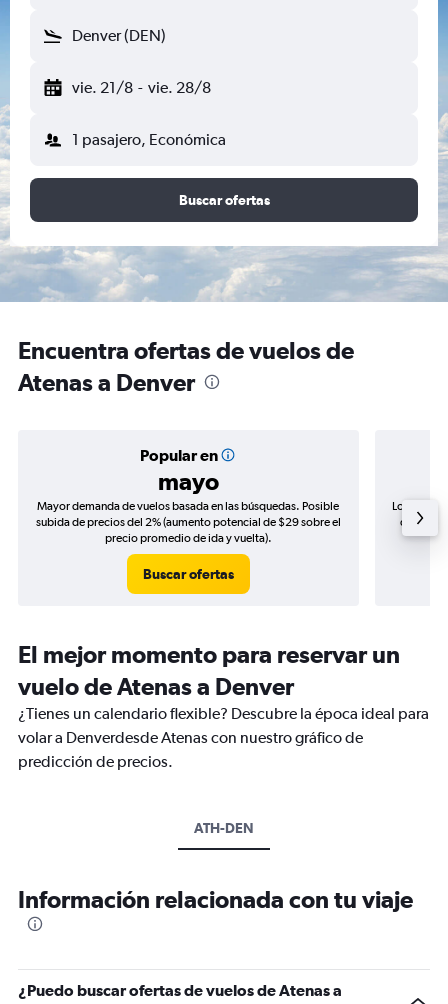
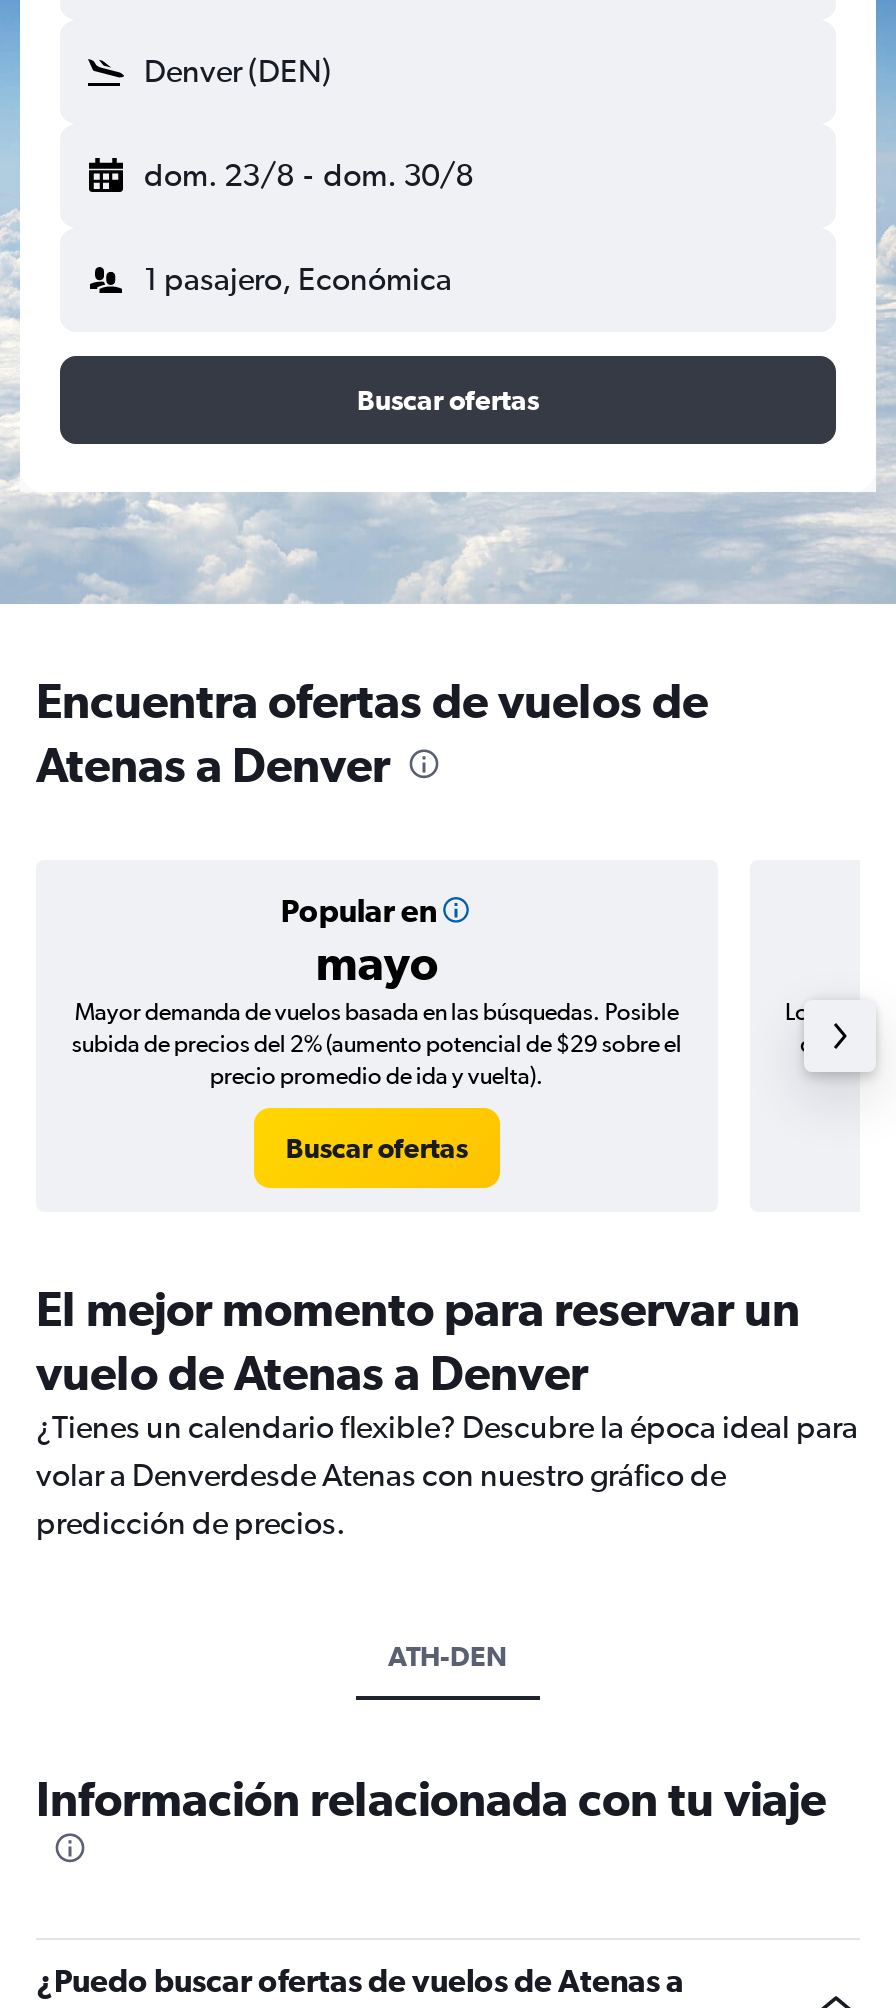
- vie. 21/8 - vie. 28/8
+ dom. 23/8 - dom. 30/8
